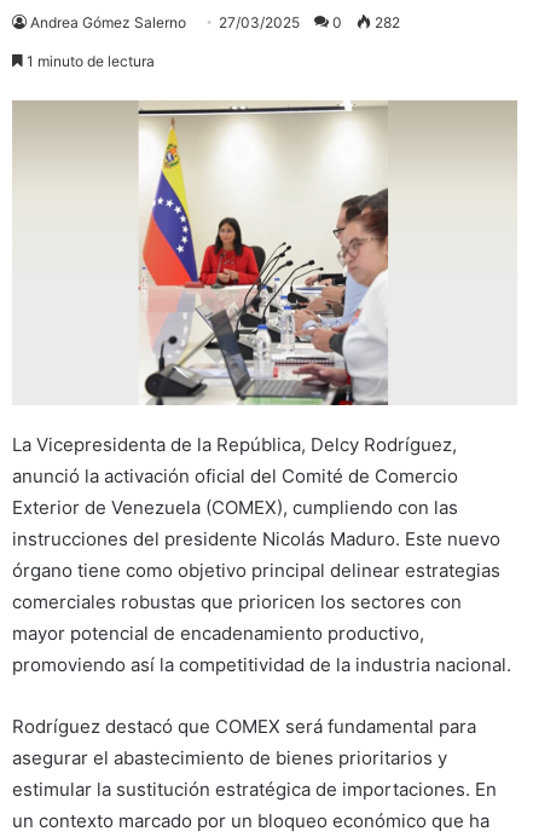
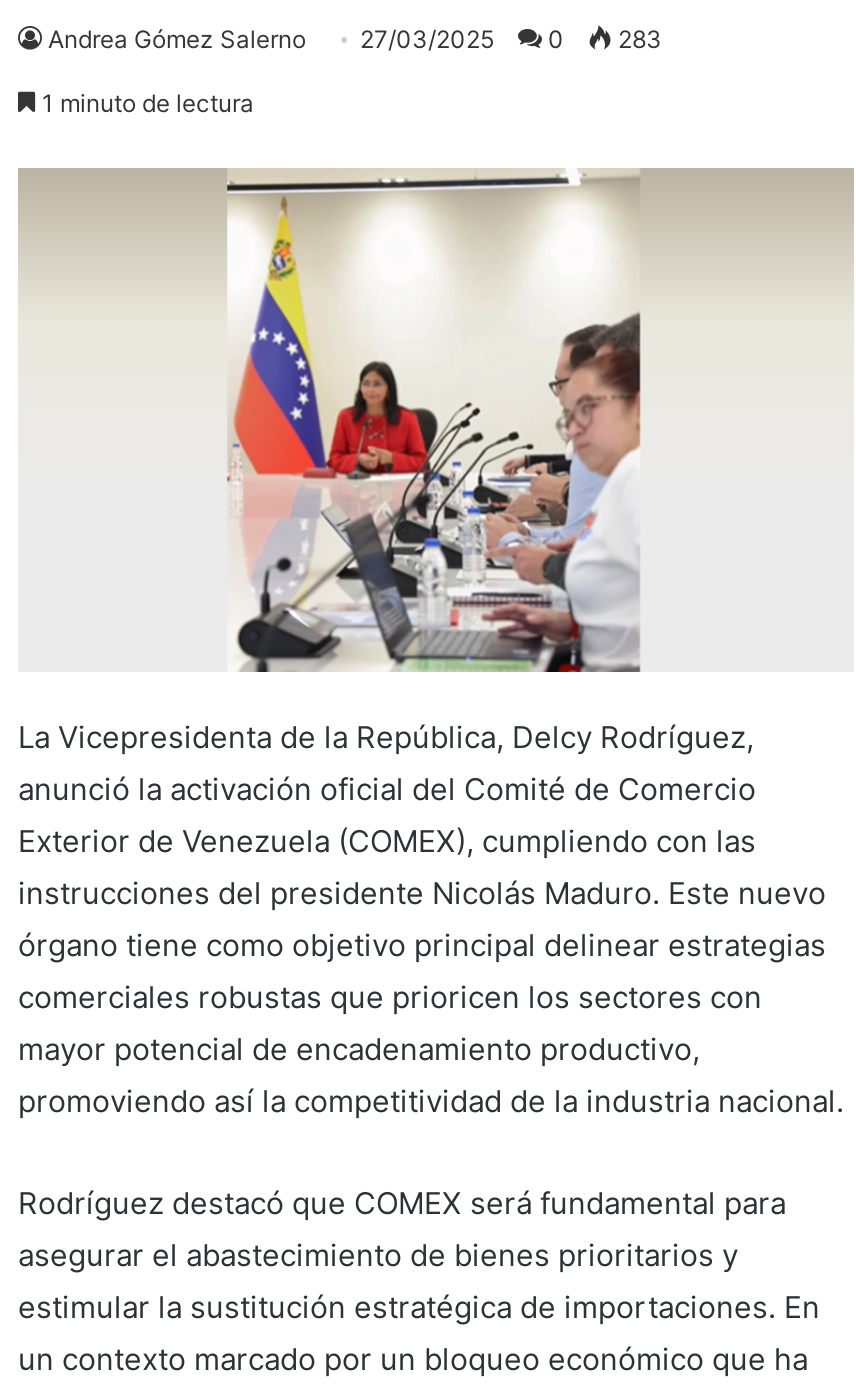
- Andrea Gómez Salerno 27/03/2025 0 282
+ Andrea Gómez Salerno 27/03/2025 0 283
